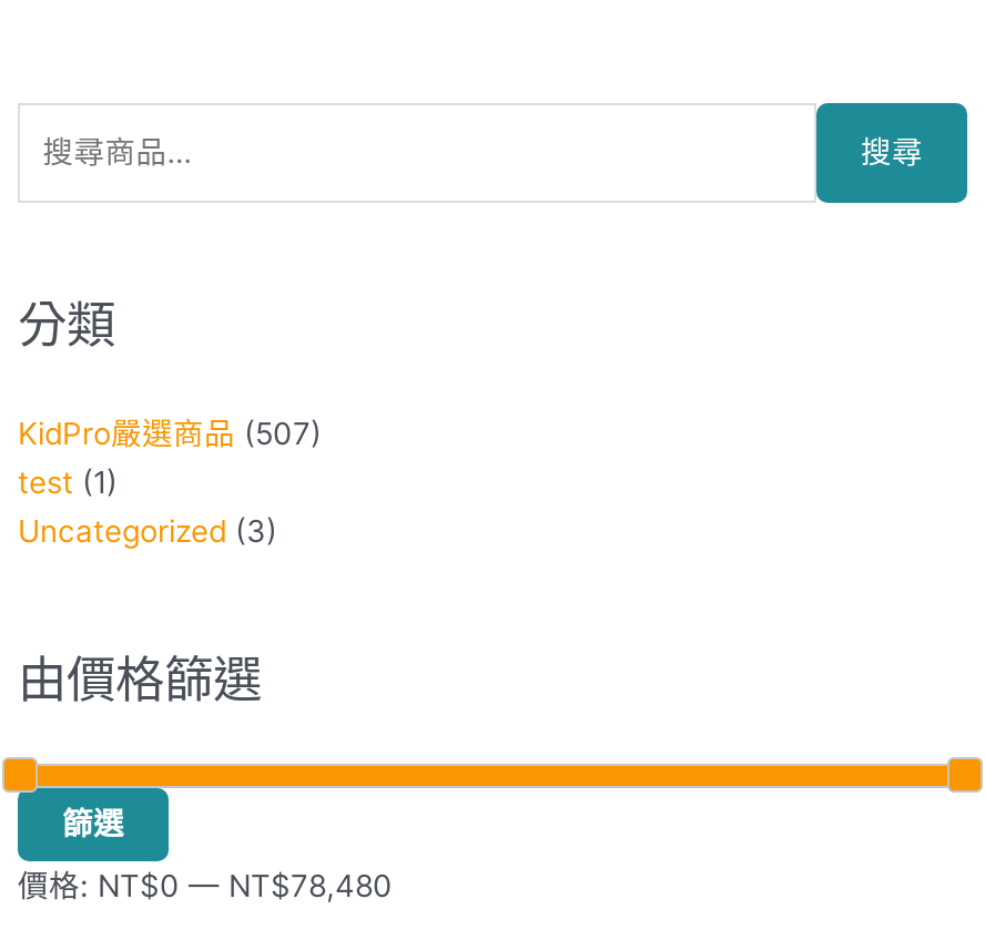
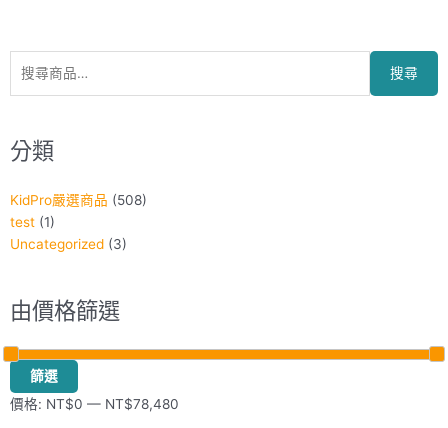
- KidPro嚴選商品 (507)
+ KidPro嚴選商品 (508)
